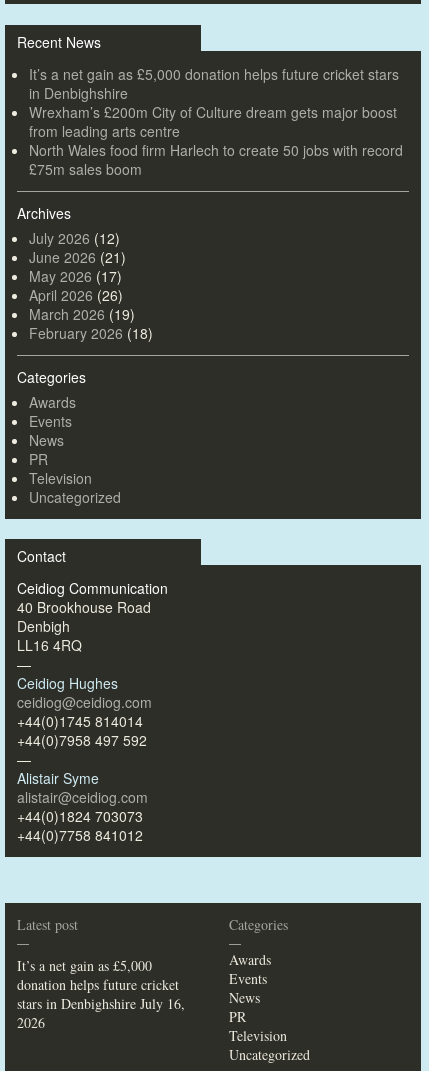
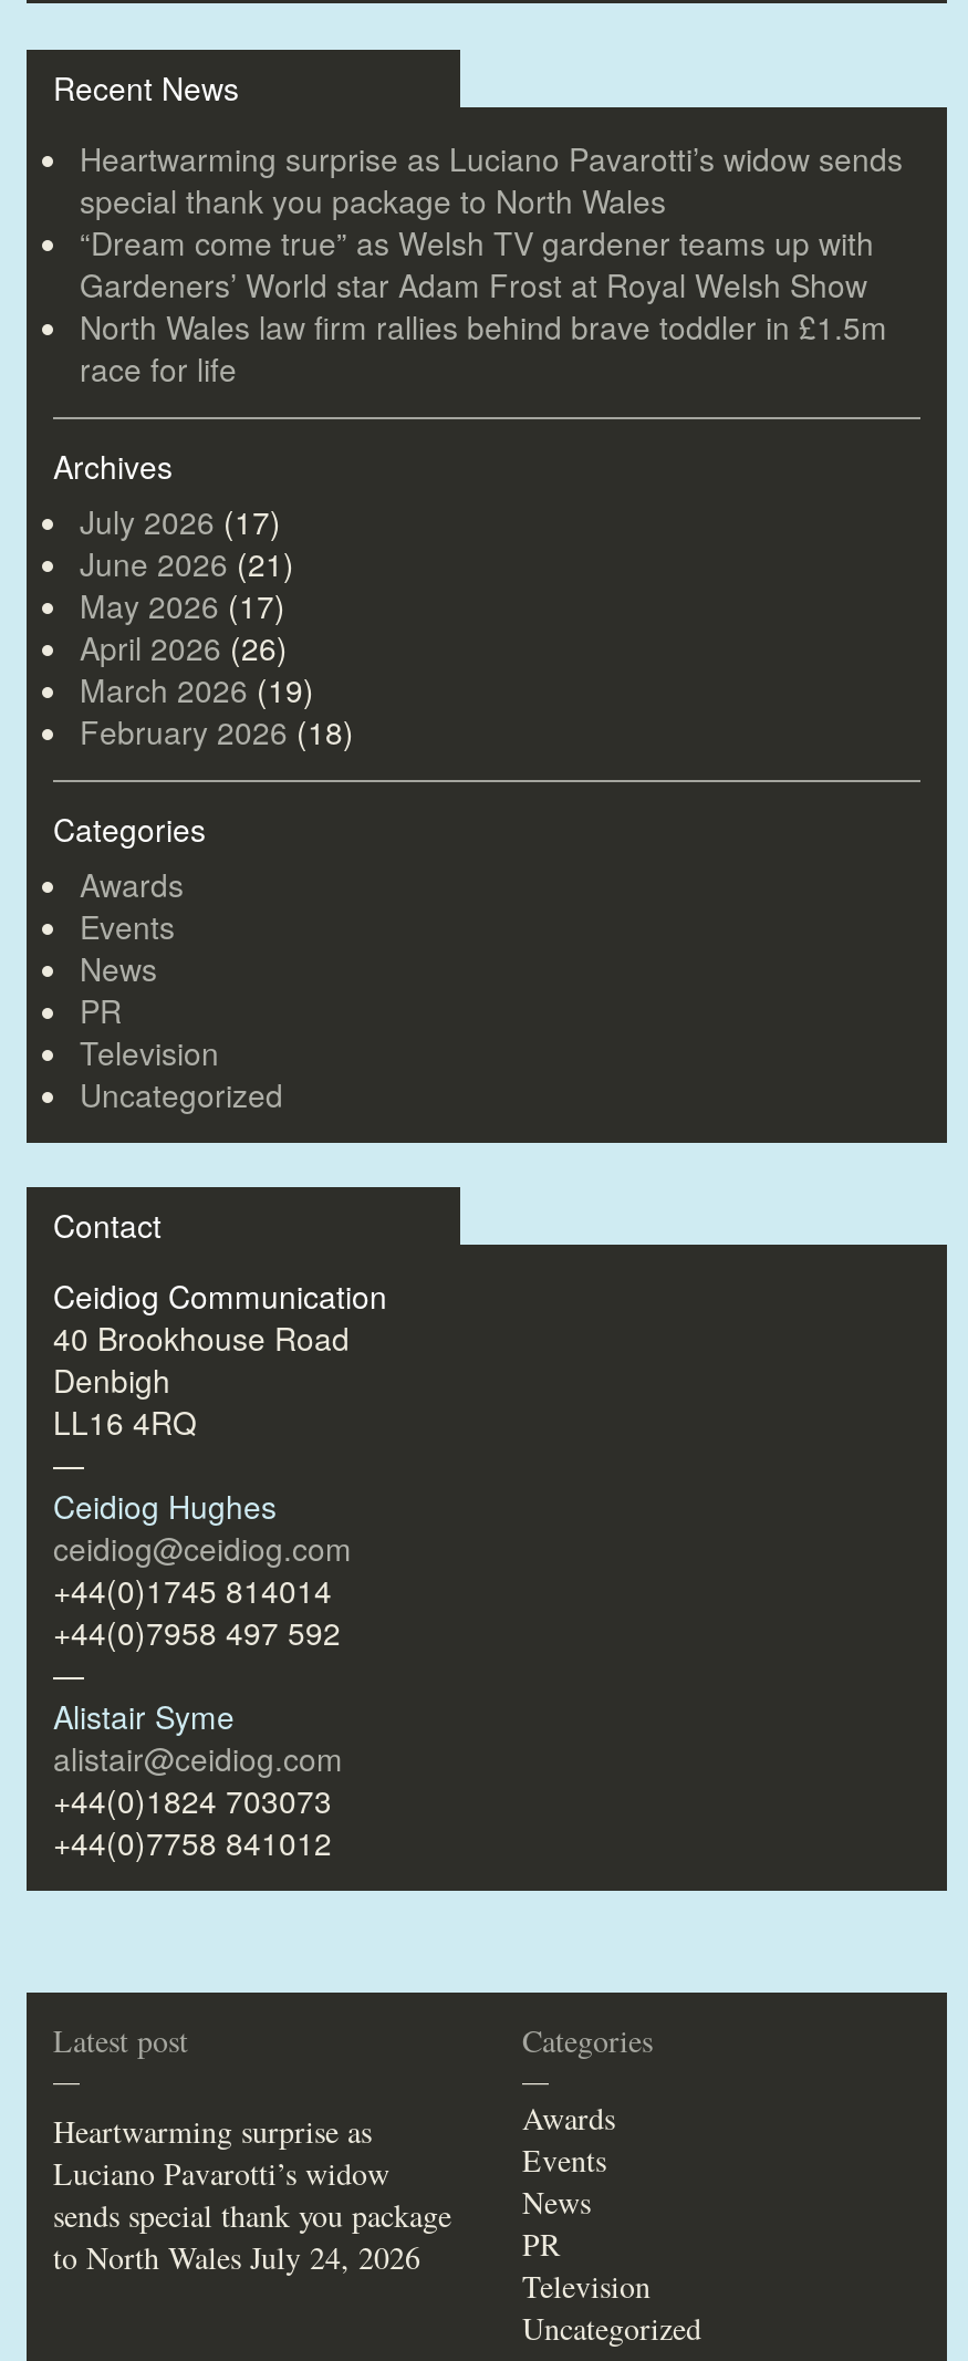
- It’s a net gain as £5,000 donation helps future cricket stars
- in Denbighshire
- Wrexham’s £200m City of Culture dream gets major boost
- from leading arts centre
- North Wales food firm Harlech to create 50 jobs with record
- £75m sales boom
+ Heartwarming surprise as Luciano Pavarotti’s widow sends
+ special thank you package to North Wales
+ “Dream come true” as Welsh TV gardener teams up with
+ Gardeners’ World star Adam Frost at Royal Welsh Show
+ North Wales law firm rallies behind brave toddler in £1.5m
+ race for life

- July 2026 (12)
+ July 2026 (17)

- It’s a net gain as £5,000
- donation helps future cricket
- stars in Denbighshire July 16,
- 2026
+ Heartwarming surprise as
+ Luciano Pavarotti’s widow
+ sends special thank you package
+ to North Wales July 24, 2026
